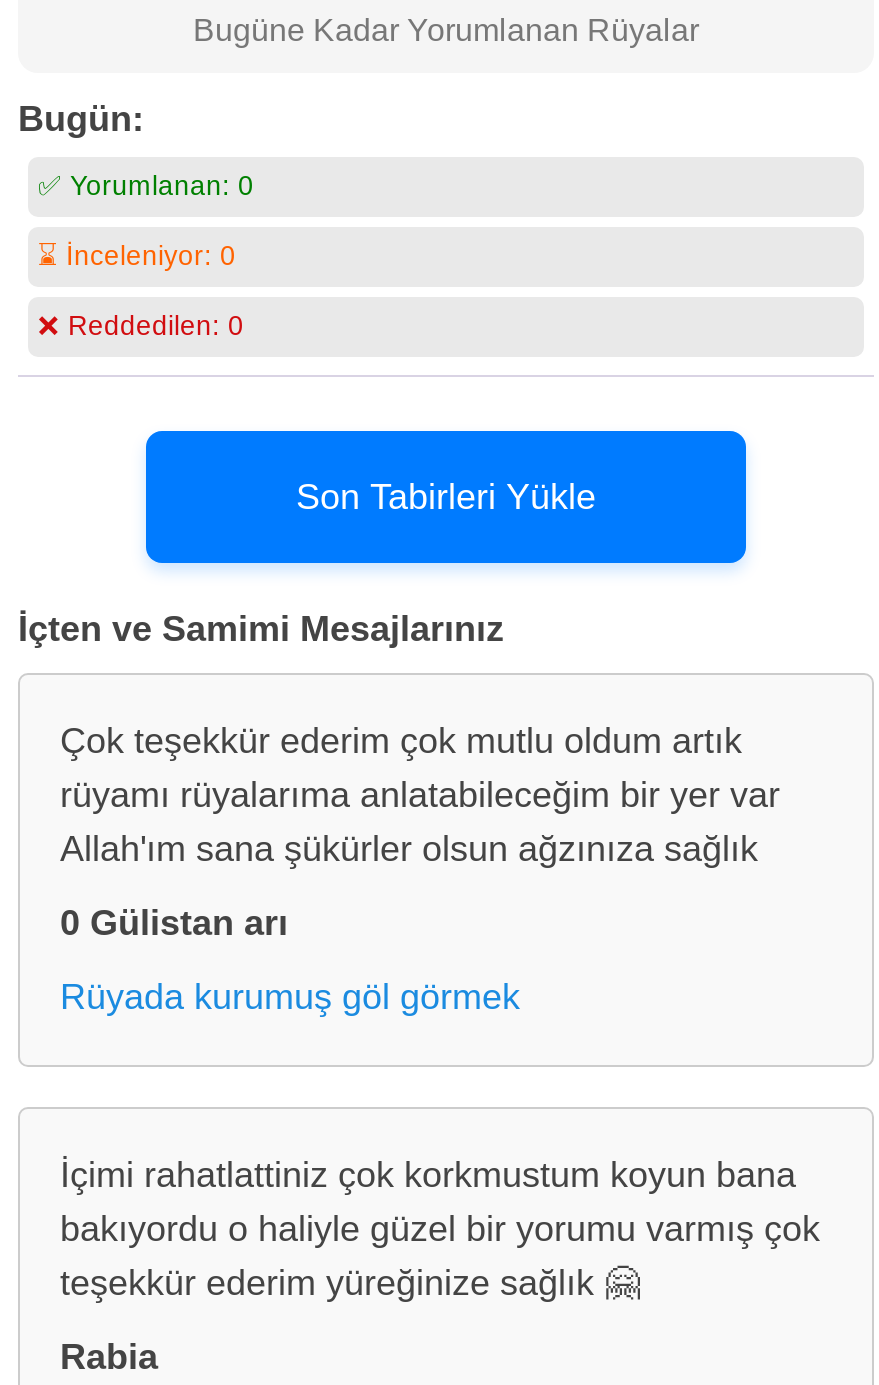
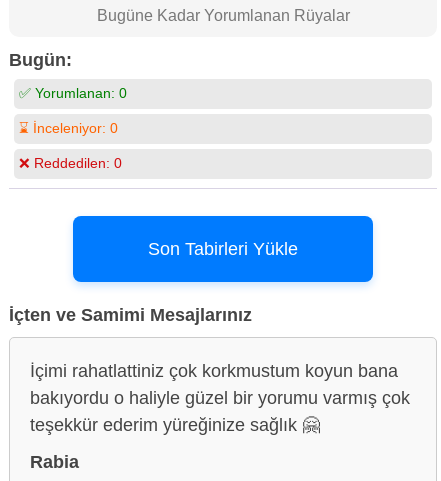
- Çok teşekkür ederim çok mutlu oldum artık
- rüyamı rüyalarıma anlatabileceğim bir yer var
- Allah'ım sana şükürler olsun ağzınıza sağlık
- 0 Gülistan arı
- Rüyada kurumuş göl görmek
